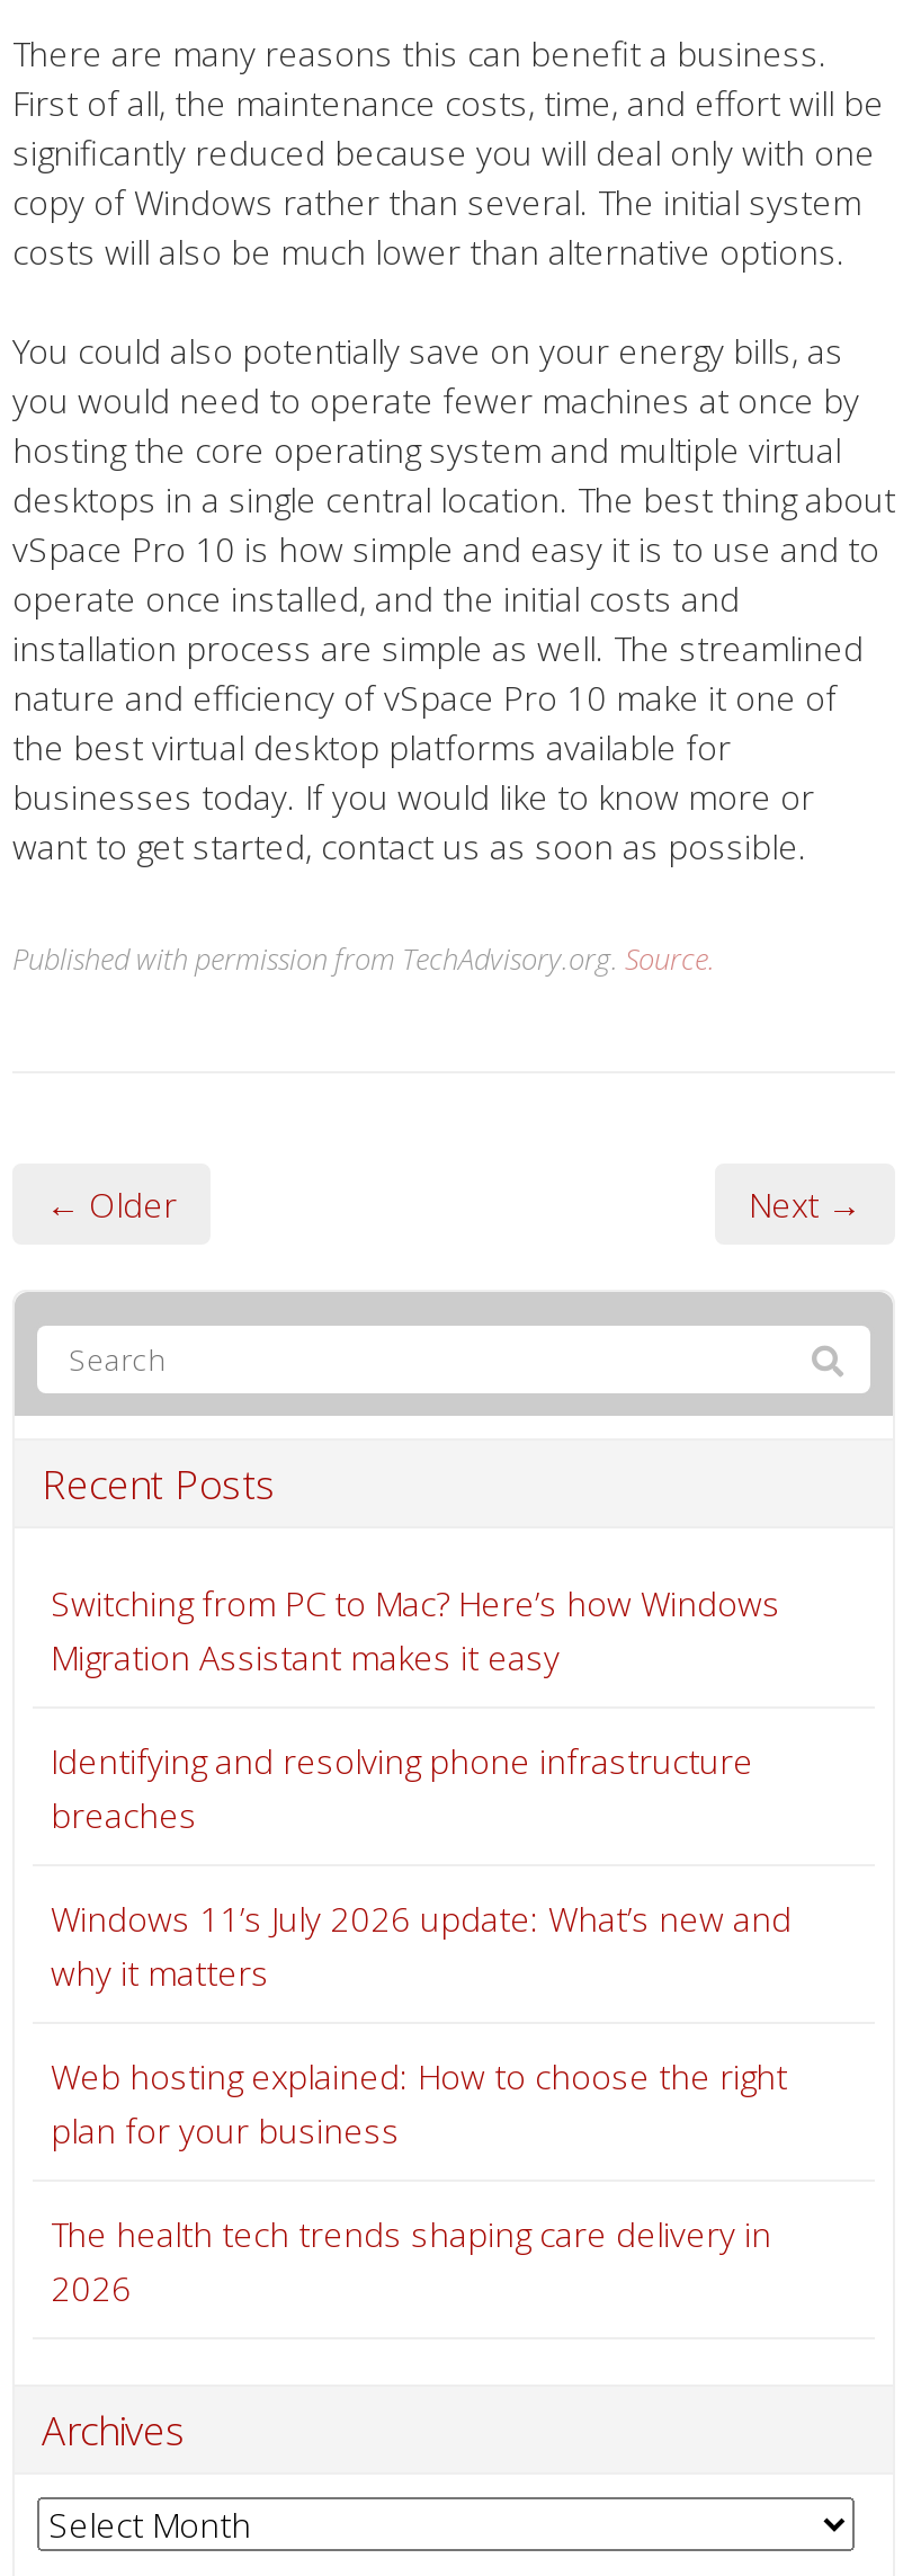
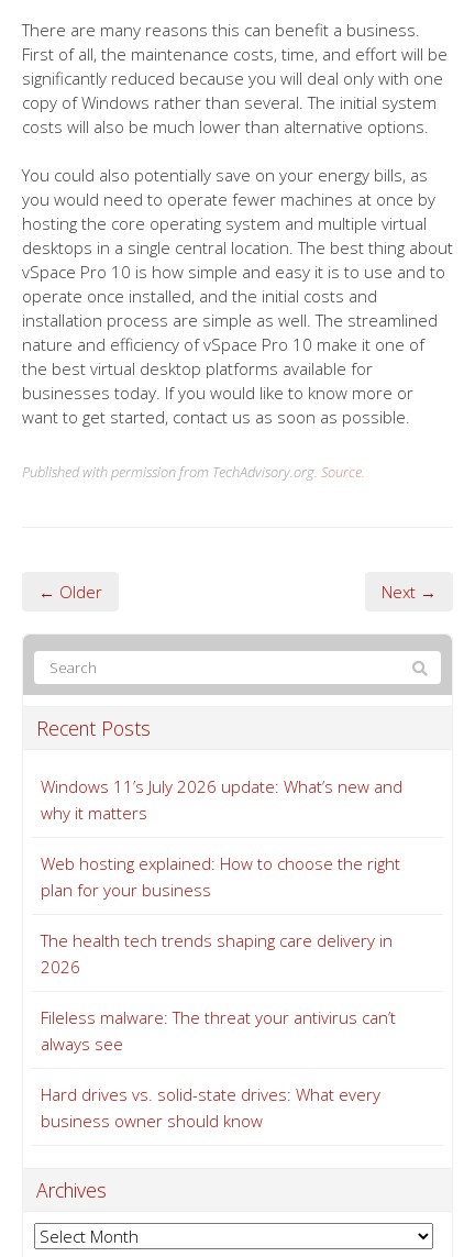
- Switching from PC to Mac? Here’s how Windows
- Migration Assistant makes it easy
- Identifying and resolving phone infrastructure
- breaches

moved up: Windows 11’s July 2026 update: What’s new and | why it matters | Web hosting explained: How to choose the right | plan for your business | The health tech trends shaping care delivery in | 2026

+ Fileless malware: The threat your antivirus can’t
+ always see
+ Hard drives vs. solid-state drives: What every
+ business owner should know
